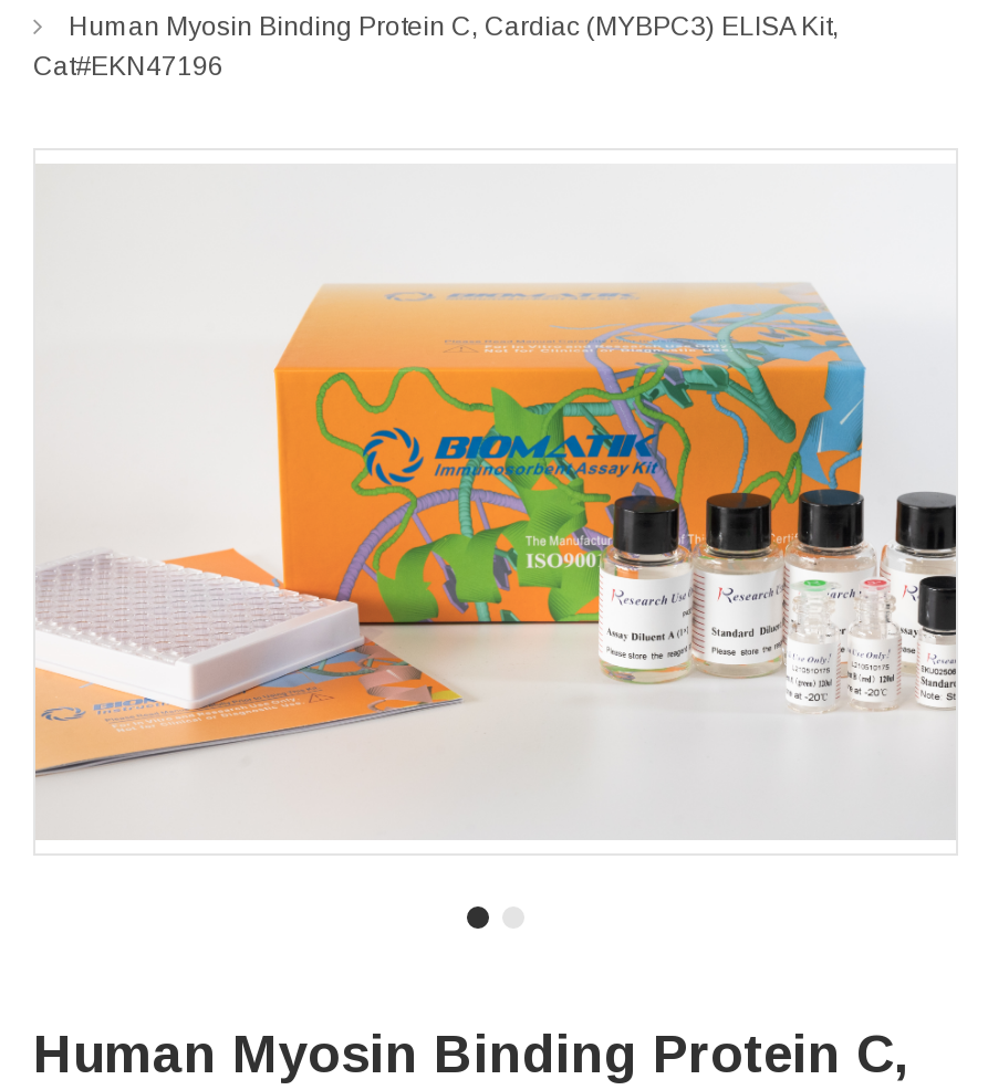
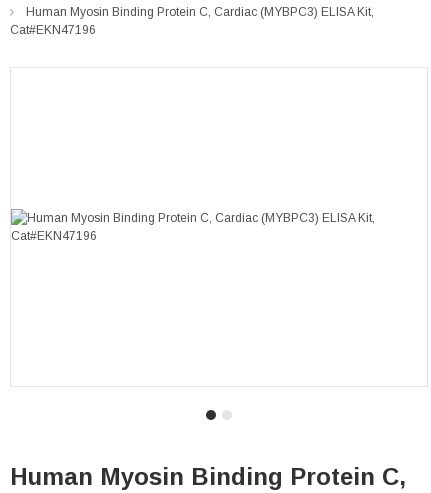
- [image]
